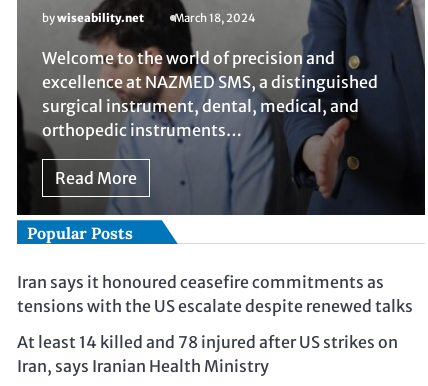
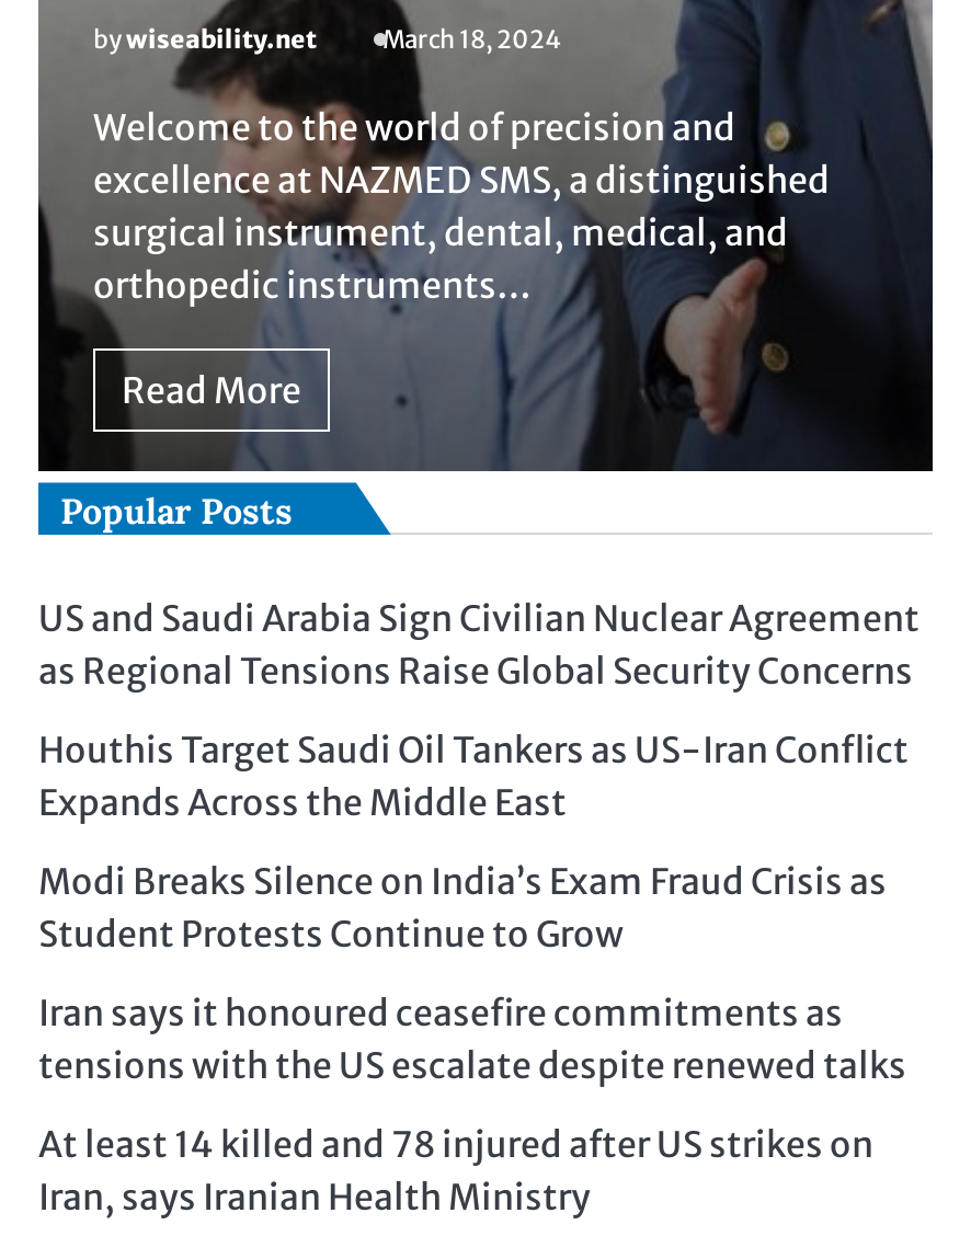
+ US and Saudi Arabia Sign Civilian Nuclear Agreement
+ as Regional Tensions Raise Global Security Concerns
+ Houthis Target Saudi Oil Tankers as US-Iran Conflict
+ Expands Across the Middle East
+ Modi Breaks Silence on India’s Exam Fraud Crisis as
+ Student Protests Continue to Grow
